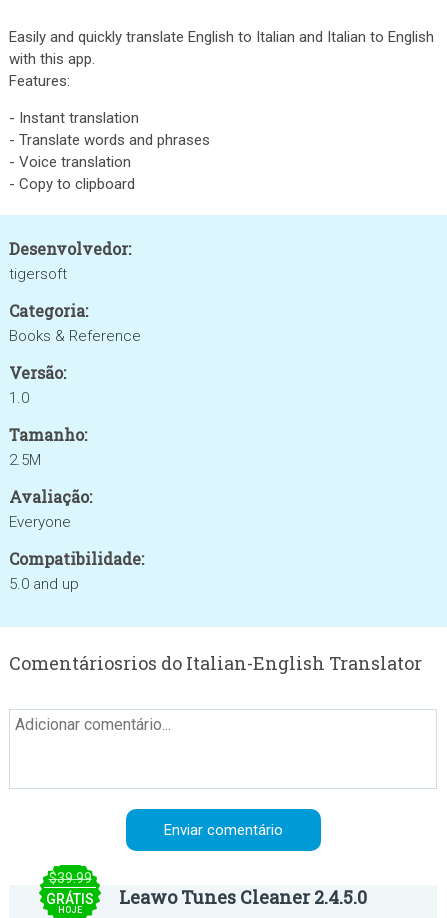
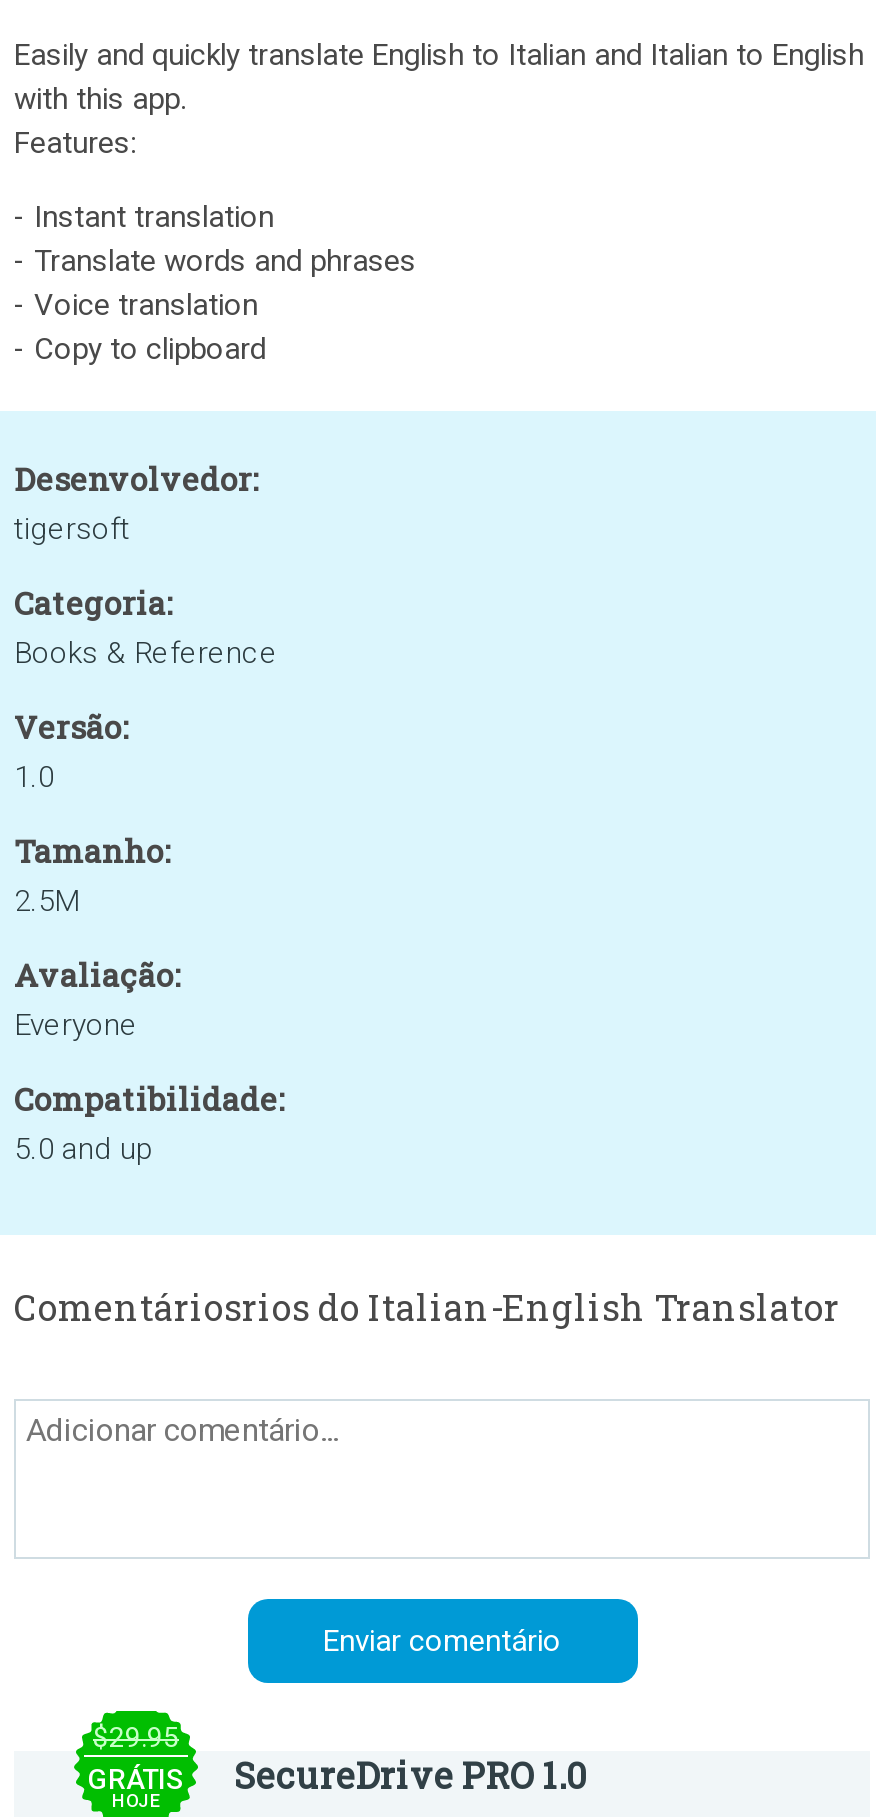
- $39.99
+ $29.95

- Leawo Tunes Cleaner 2.4.5.0
+ SecureDrive PRO 1.0
